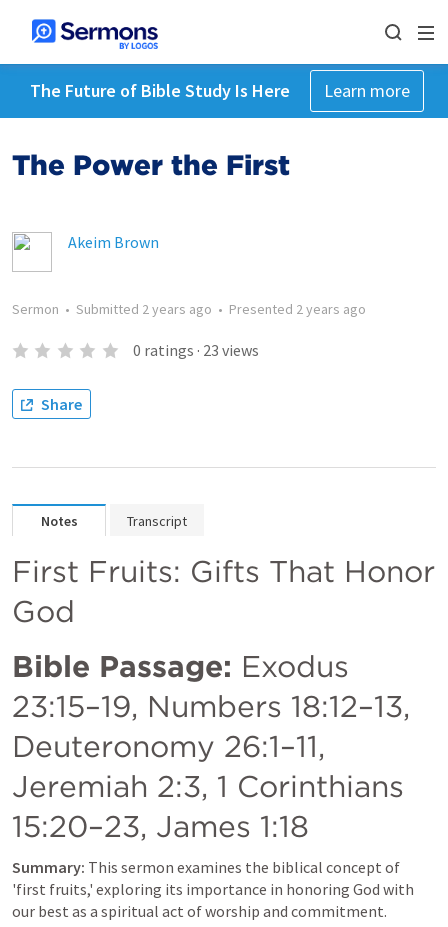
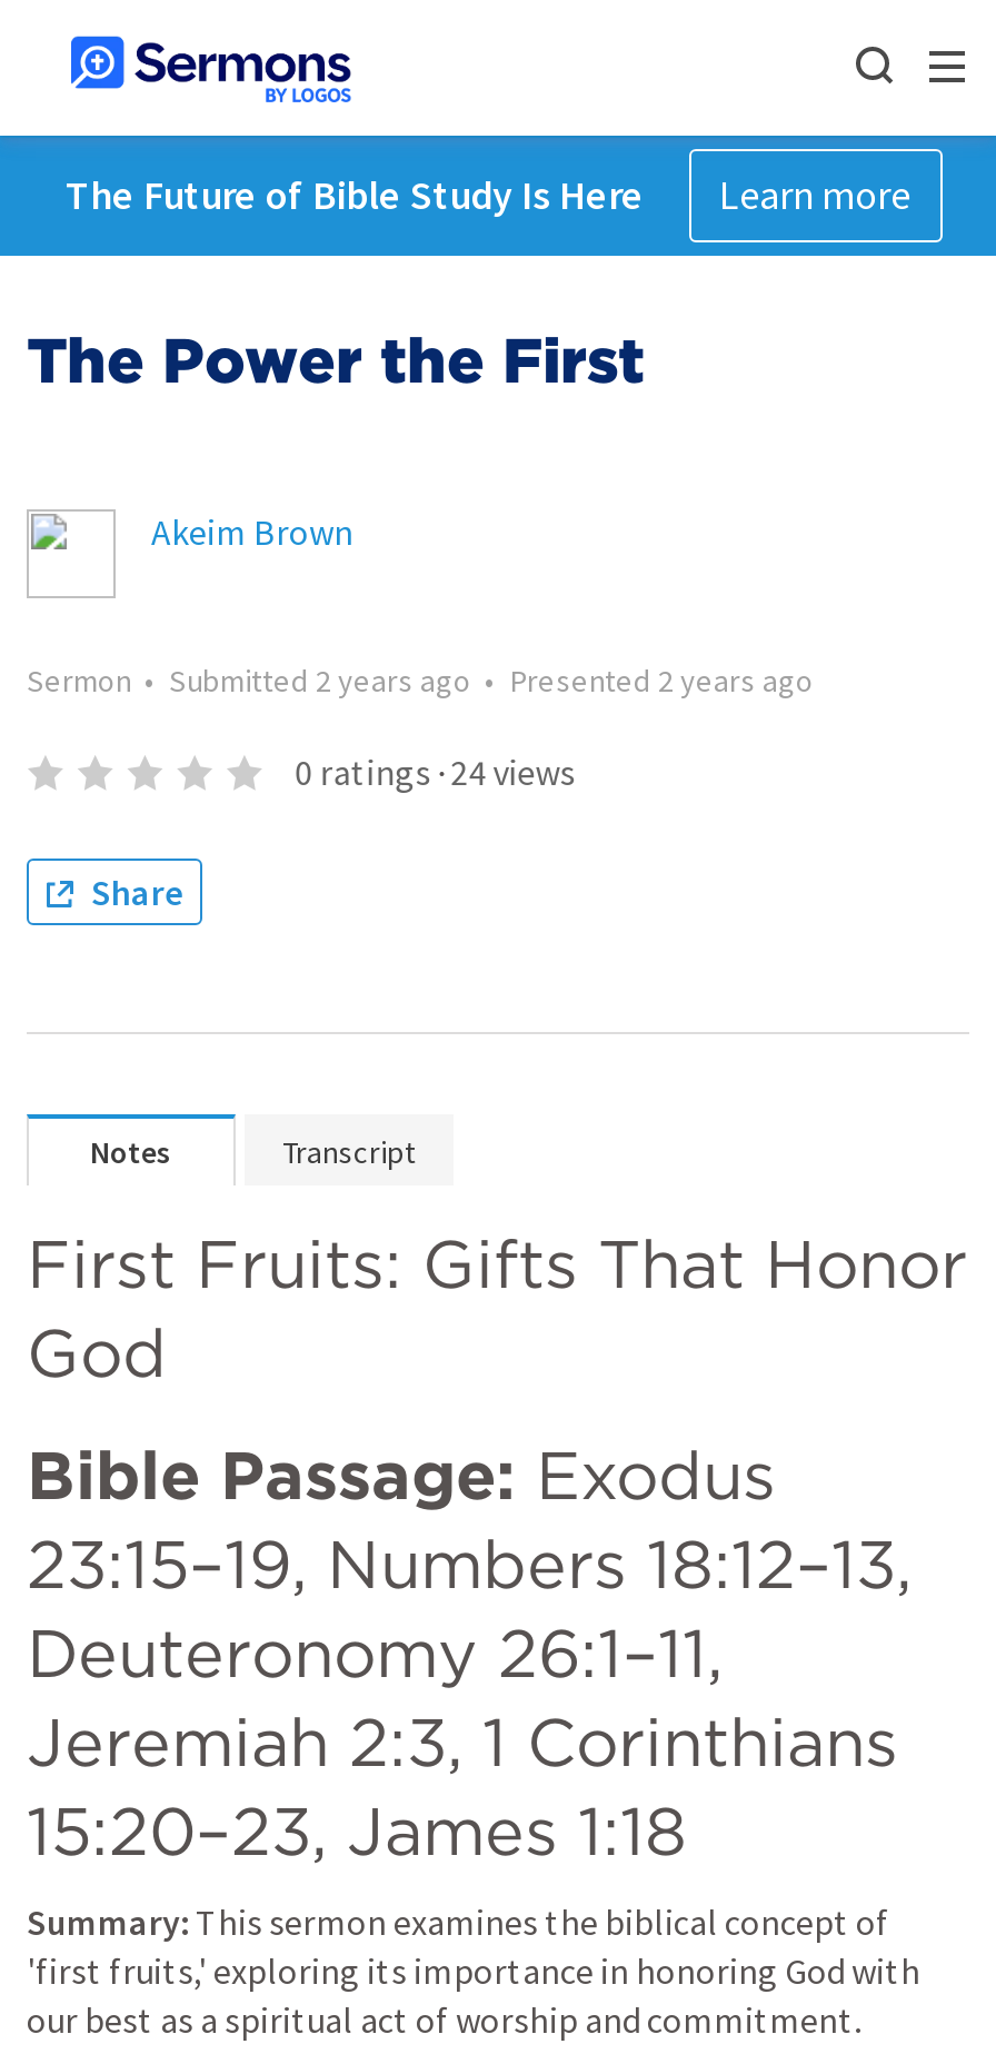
- 0 ratings · 23 views
+ 0 ratings · 24 views
